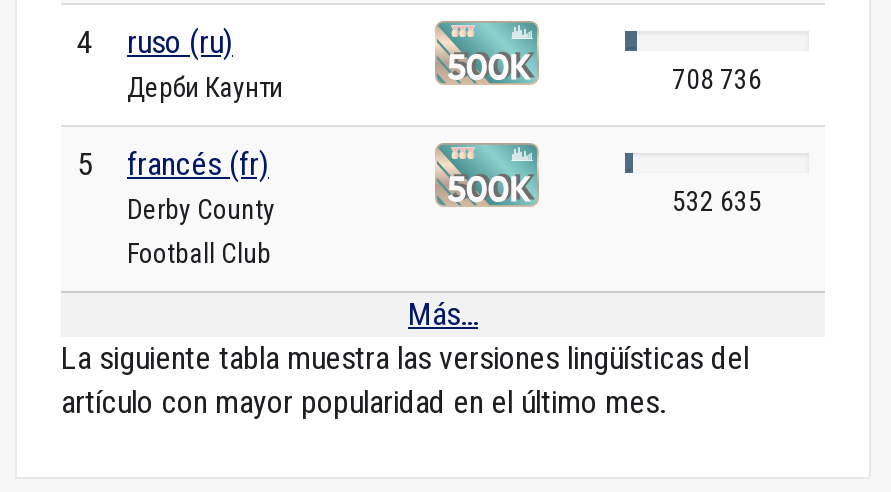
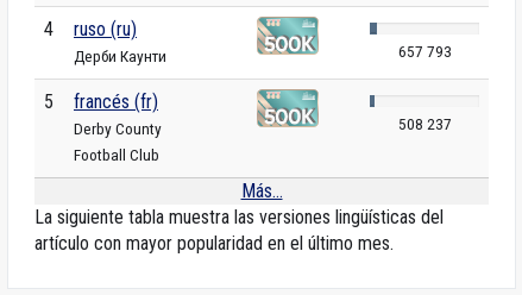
- 708 736
+ 657 793

- 532 635
+ 508 237
